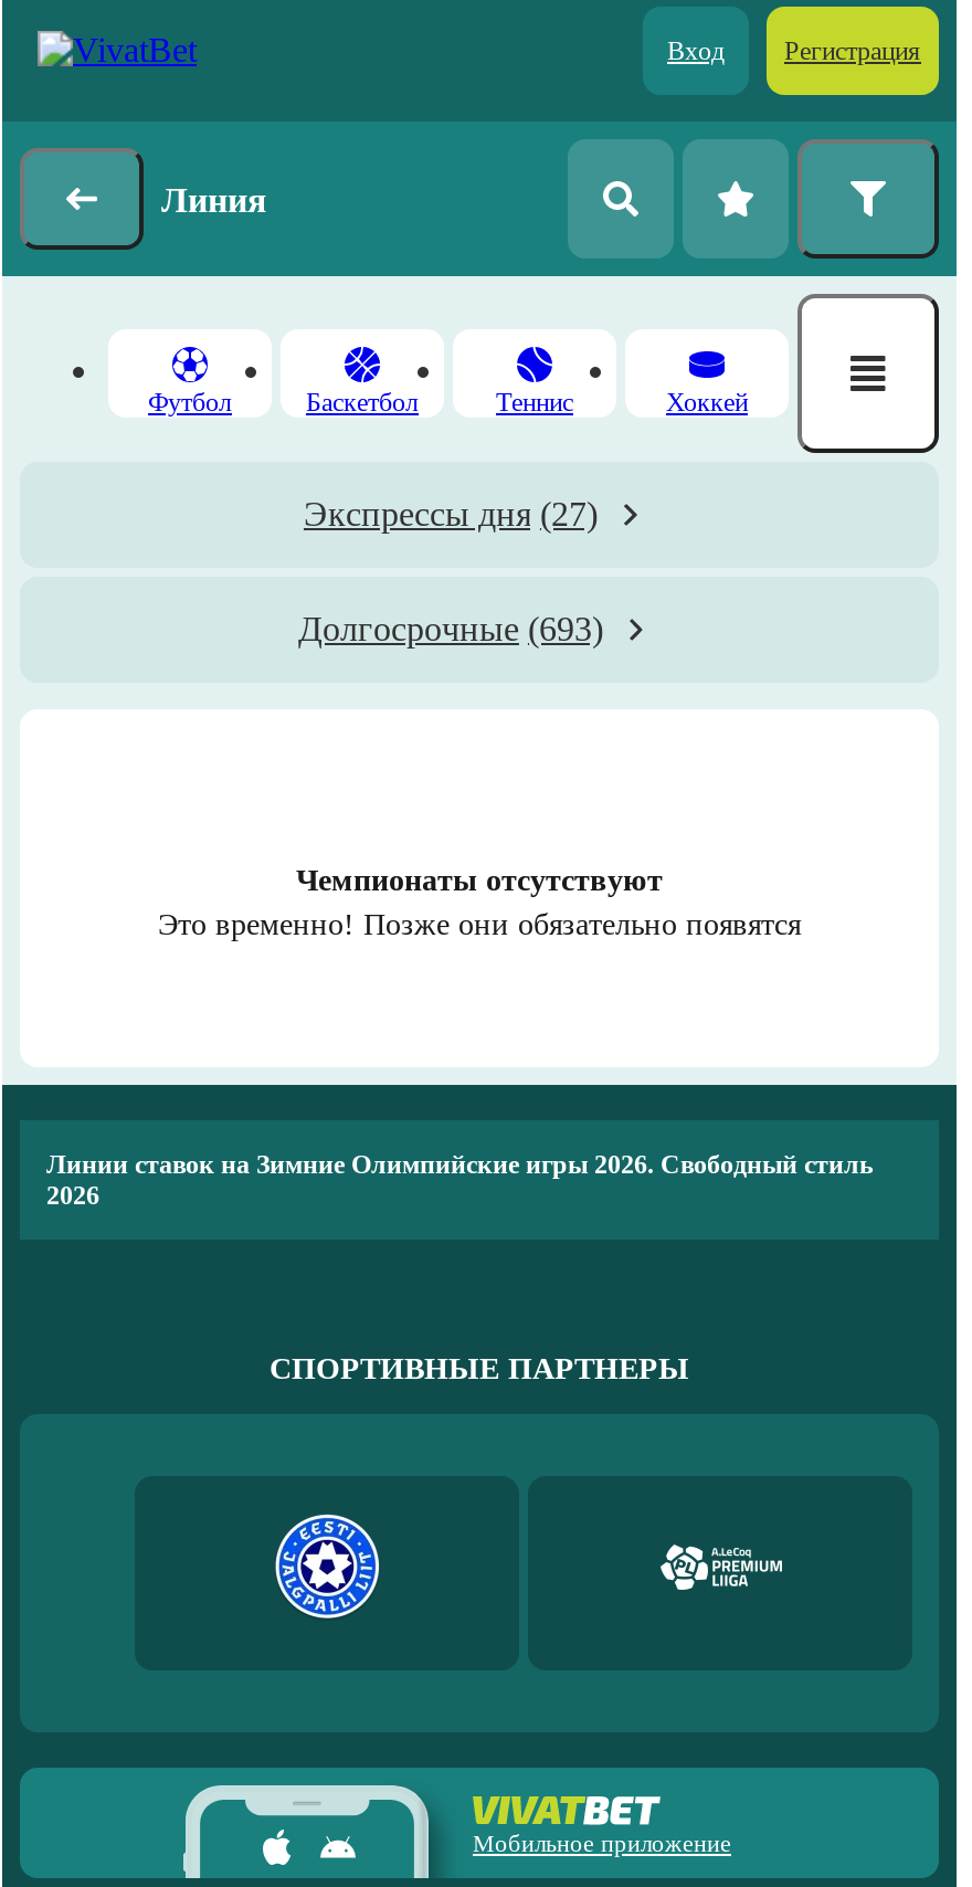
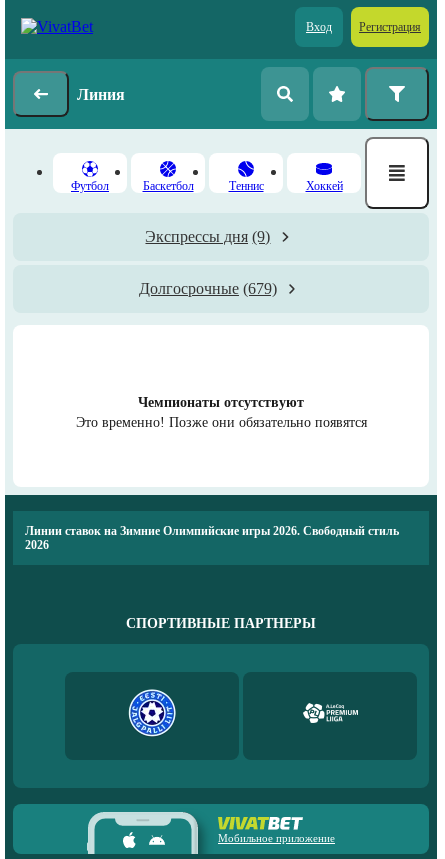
- Экспрессы дня (27)
+ Экспрессы дня (9)

- Долгосрочные (693)
+ Долгосрочные (679)
